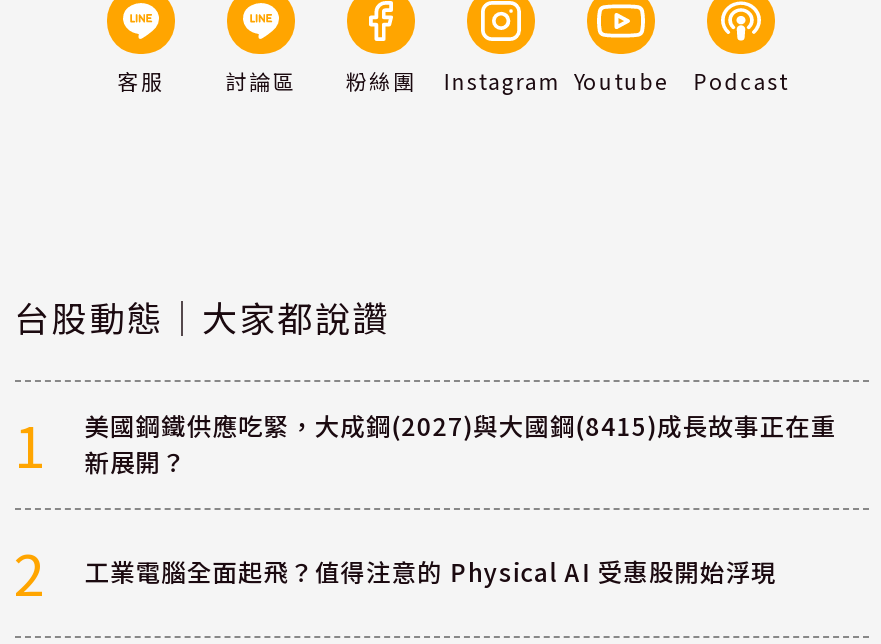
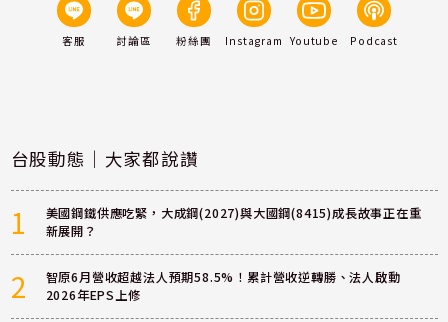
- 工業電腦全面起飛？值得注意的 Physical AI 受惠股開始浮現
+ 智原6月營收超越法人預期58.5%！累計營收逆轉勝、法人啟動
+ 2026年EPS上修
